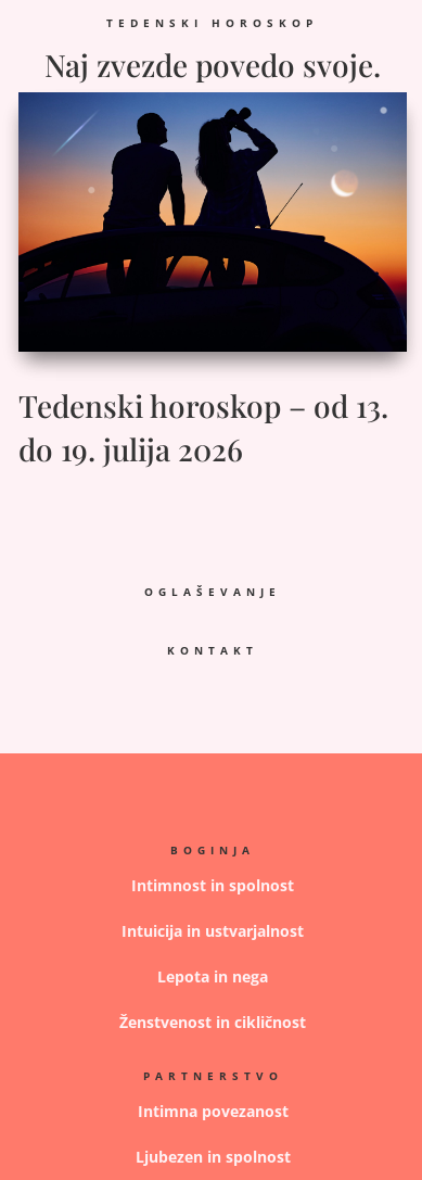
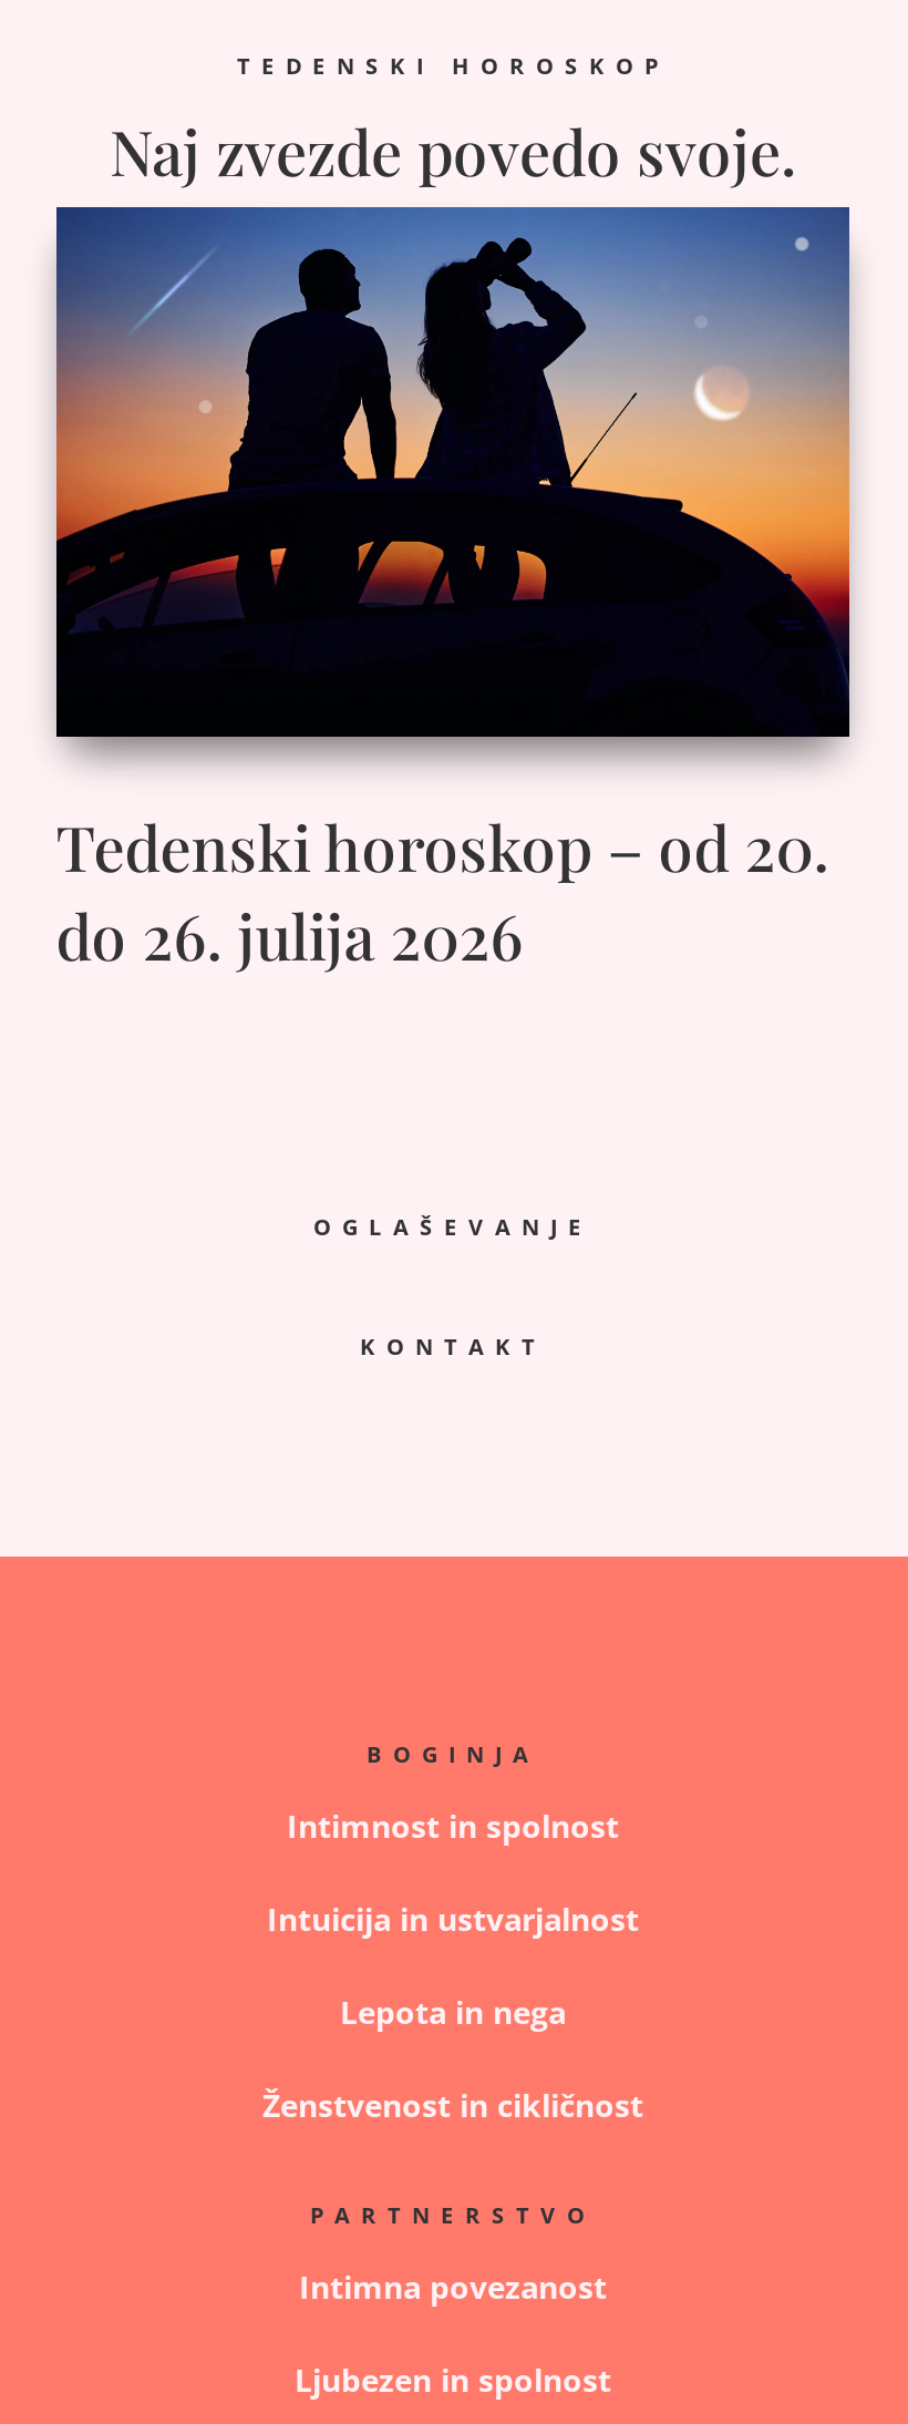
- Tedenski horoskop – od 13.
+ Tedenski horoskop – od 20.

- do 19. julija 2026
+ do 26. julija 2026
